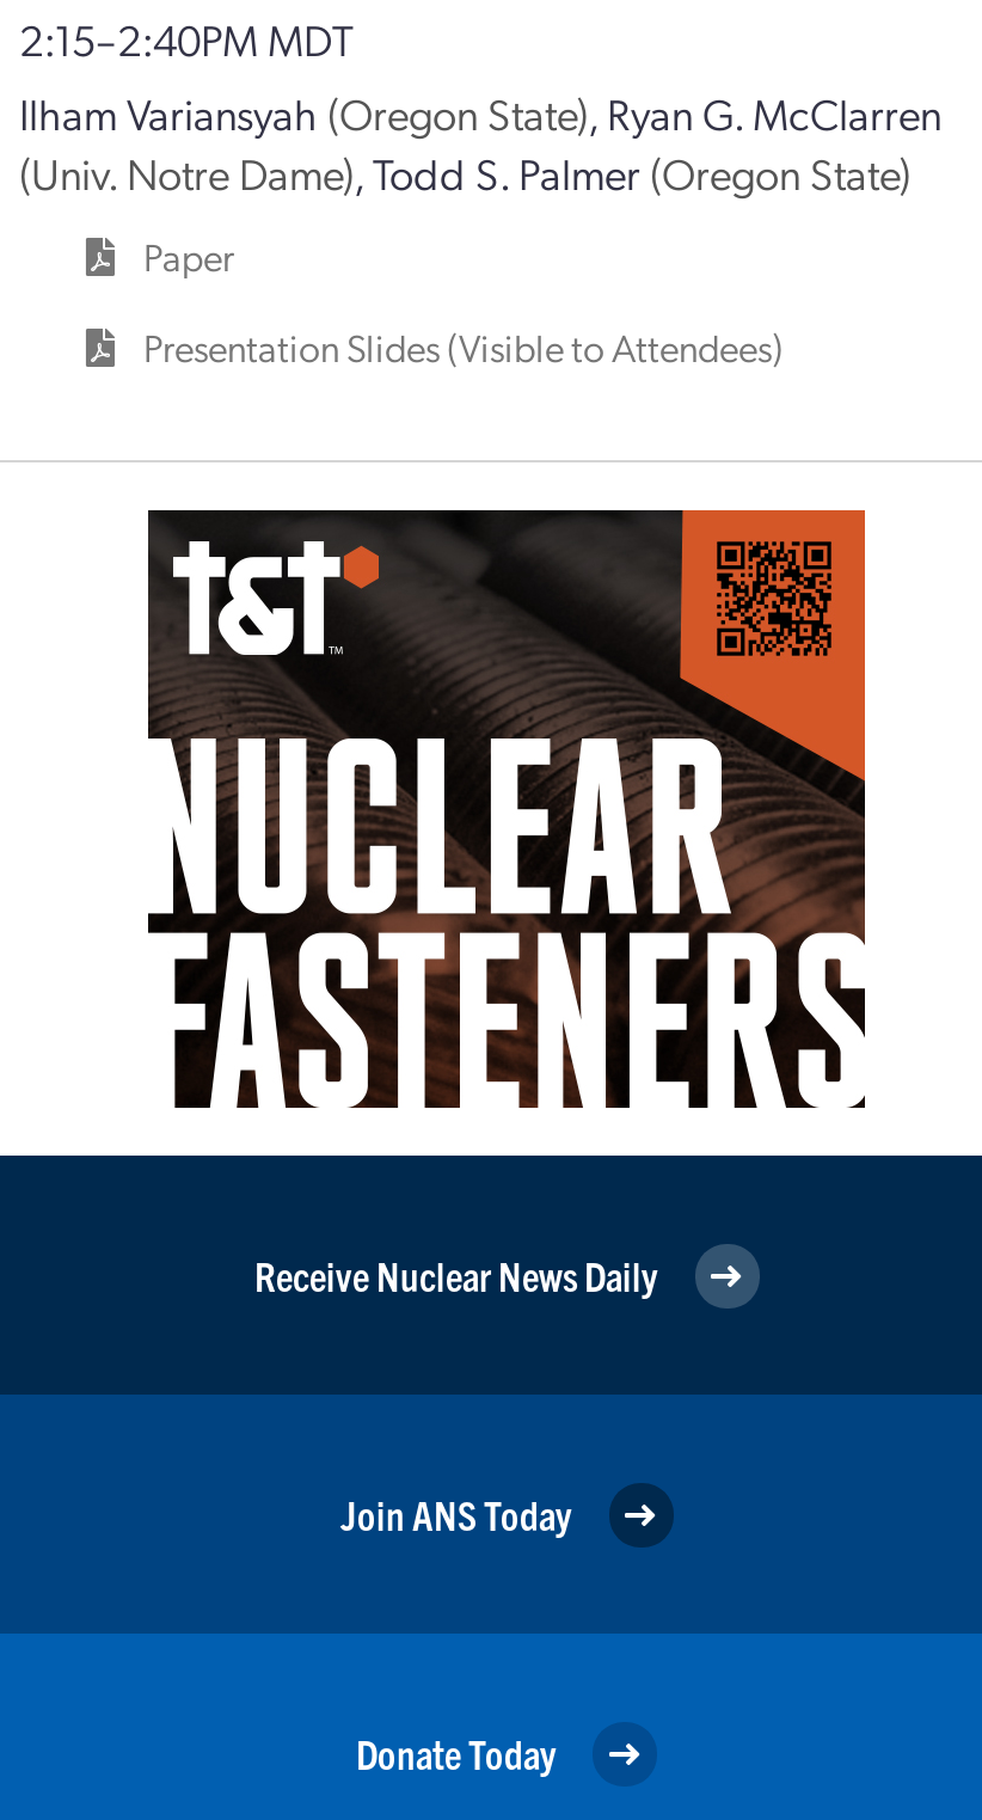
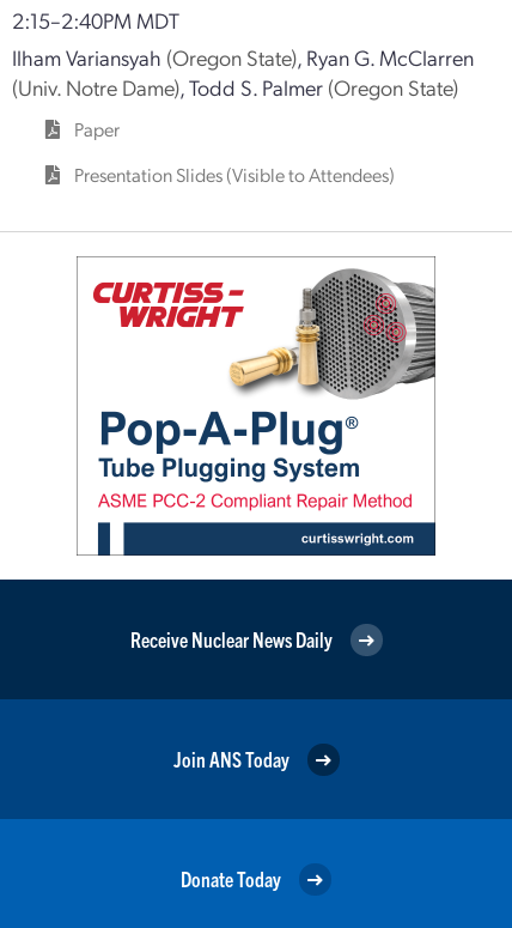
- [image]
+ [image]
